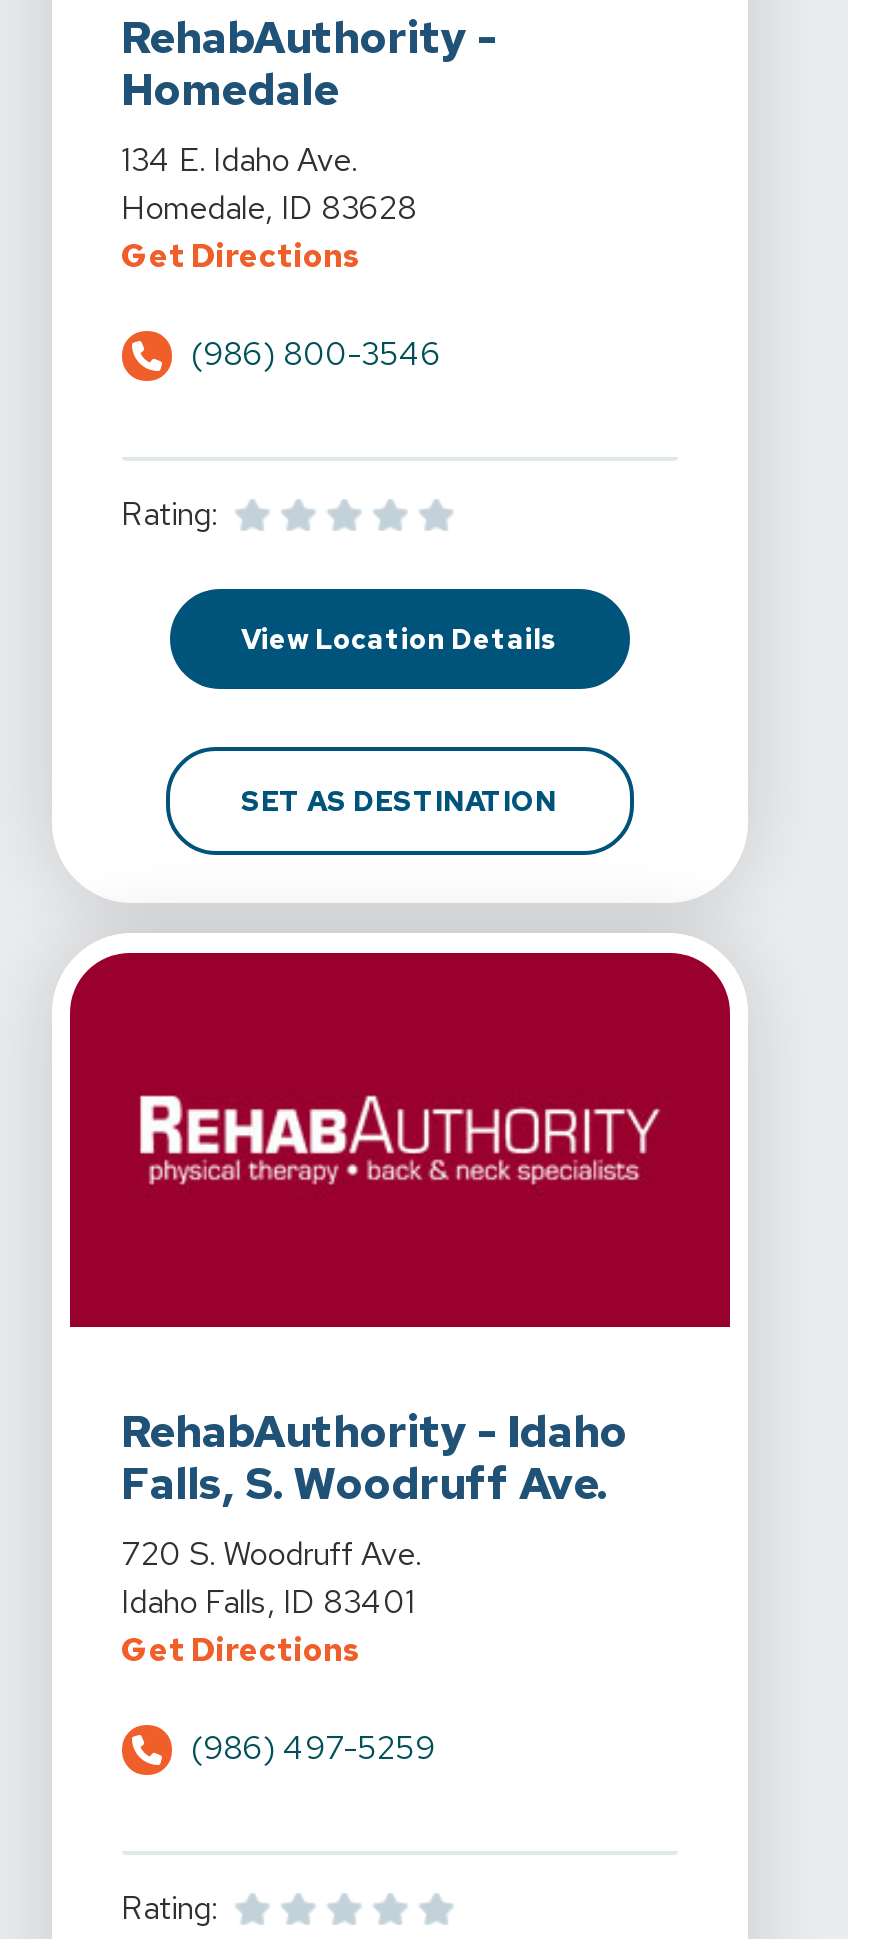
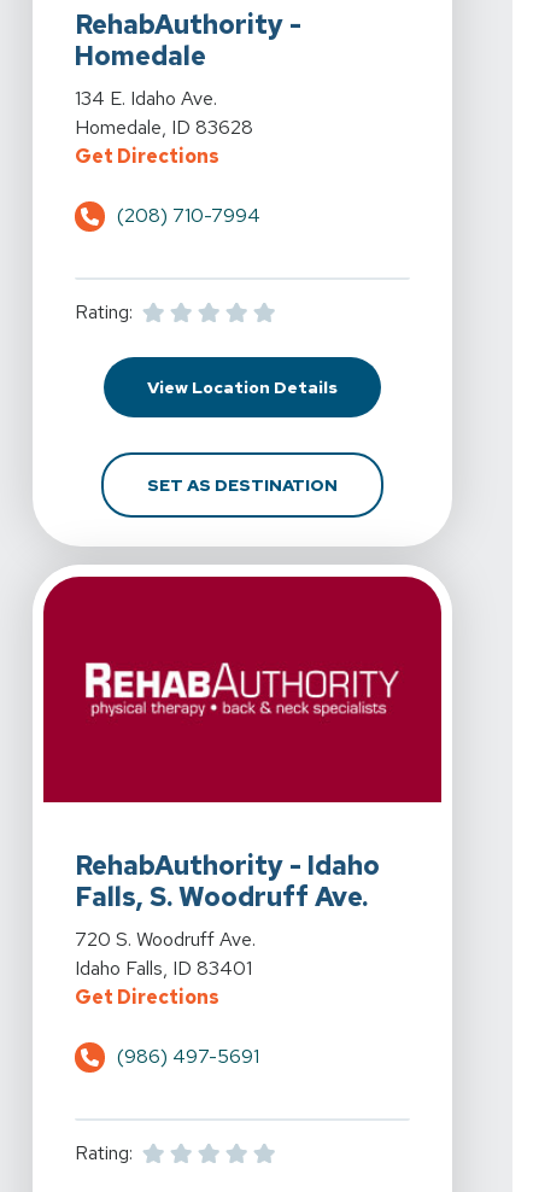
- (986) 800-3546
+ (208) 710-7994

- (986) 497-5259
+ (986) 497-5691
